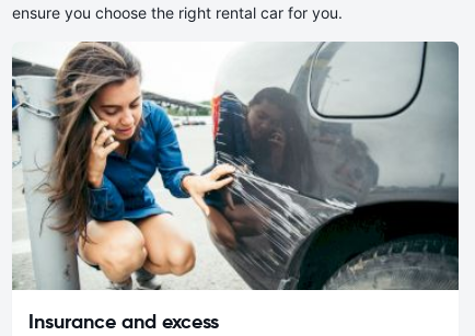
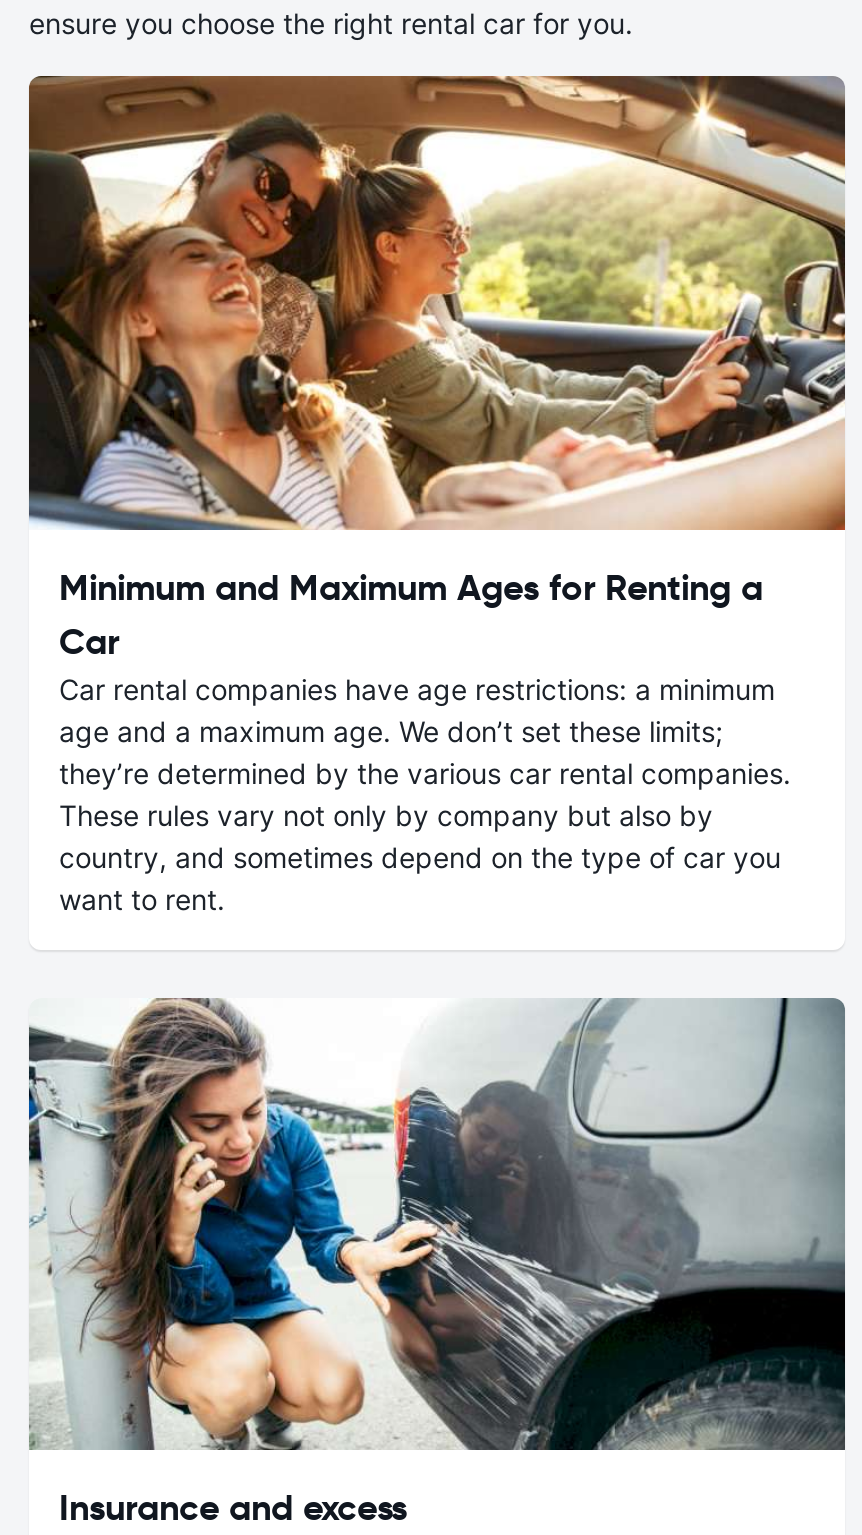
+ [image]
+ Minimum and Maximum Ages for Renting a
+ Car
+ Car rental companies have age restrictions: a minimum
+ age and a maximum age. We don’t set these limits;
+ they’re determined by the various car rental companies.
+ These rules vary not only by company but also by
+ country, and sometimes depend on the type of car you
+ want to rent.
